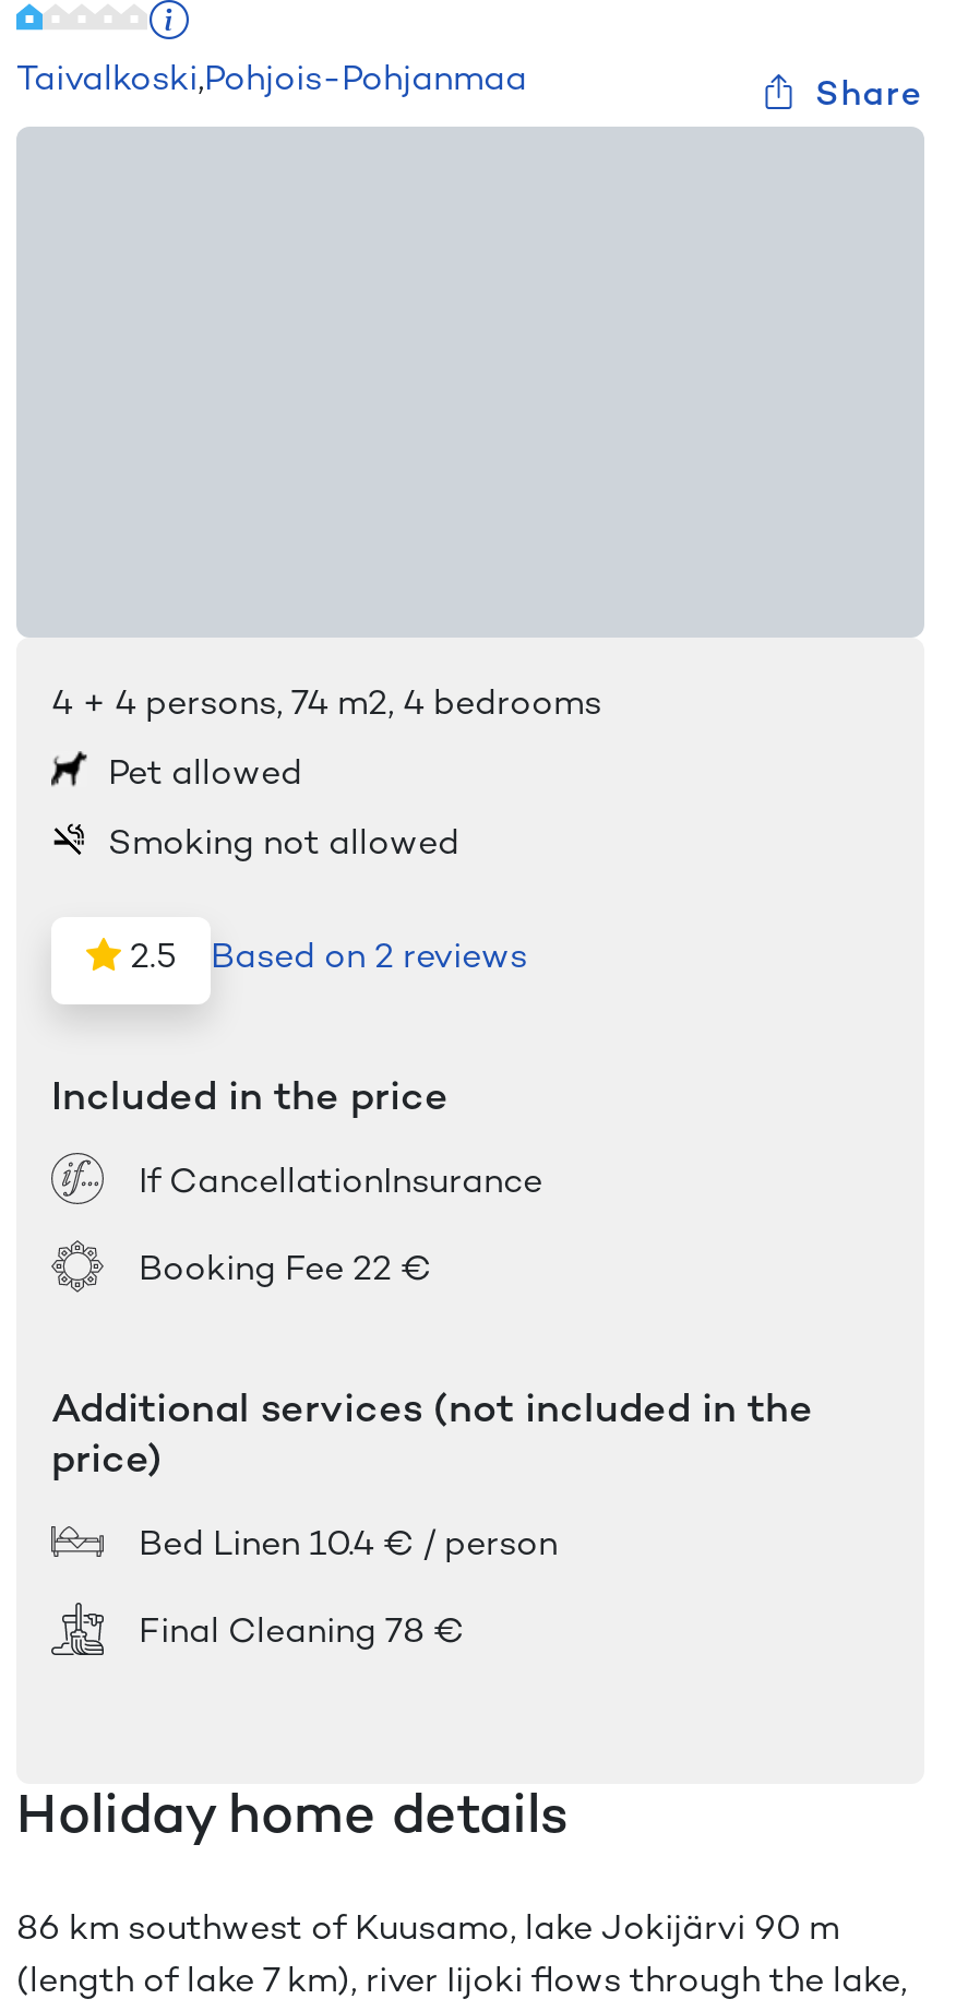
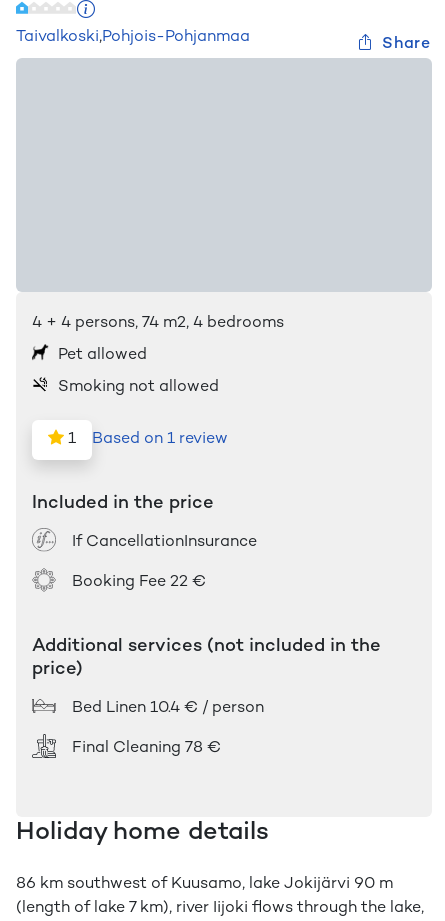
- 2.5
+ 1

- Based on 2 reviews
+ Based on 1 review
